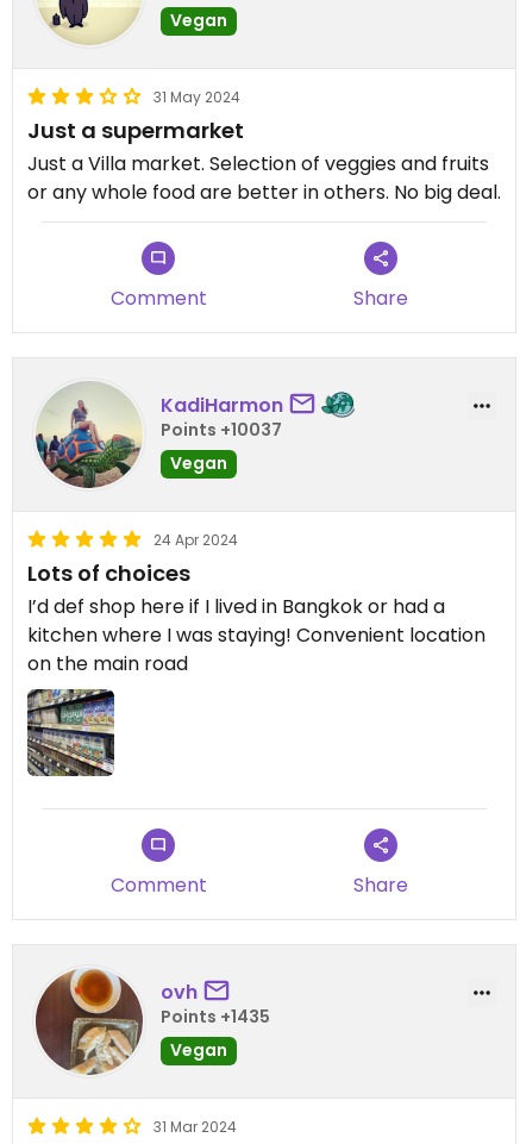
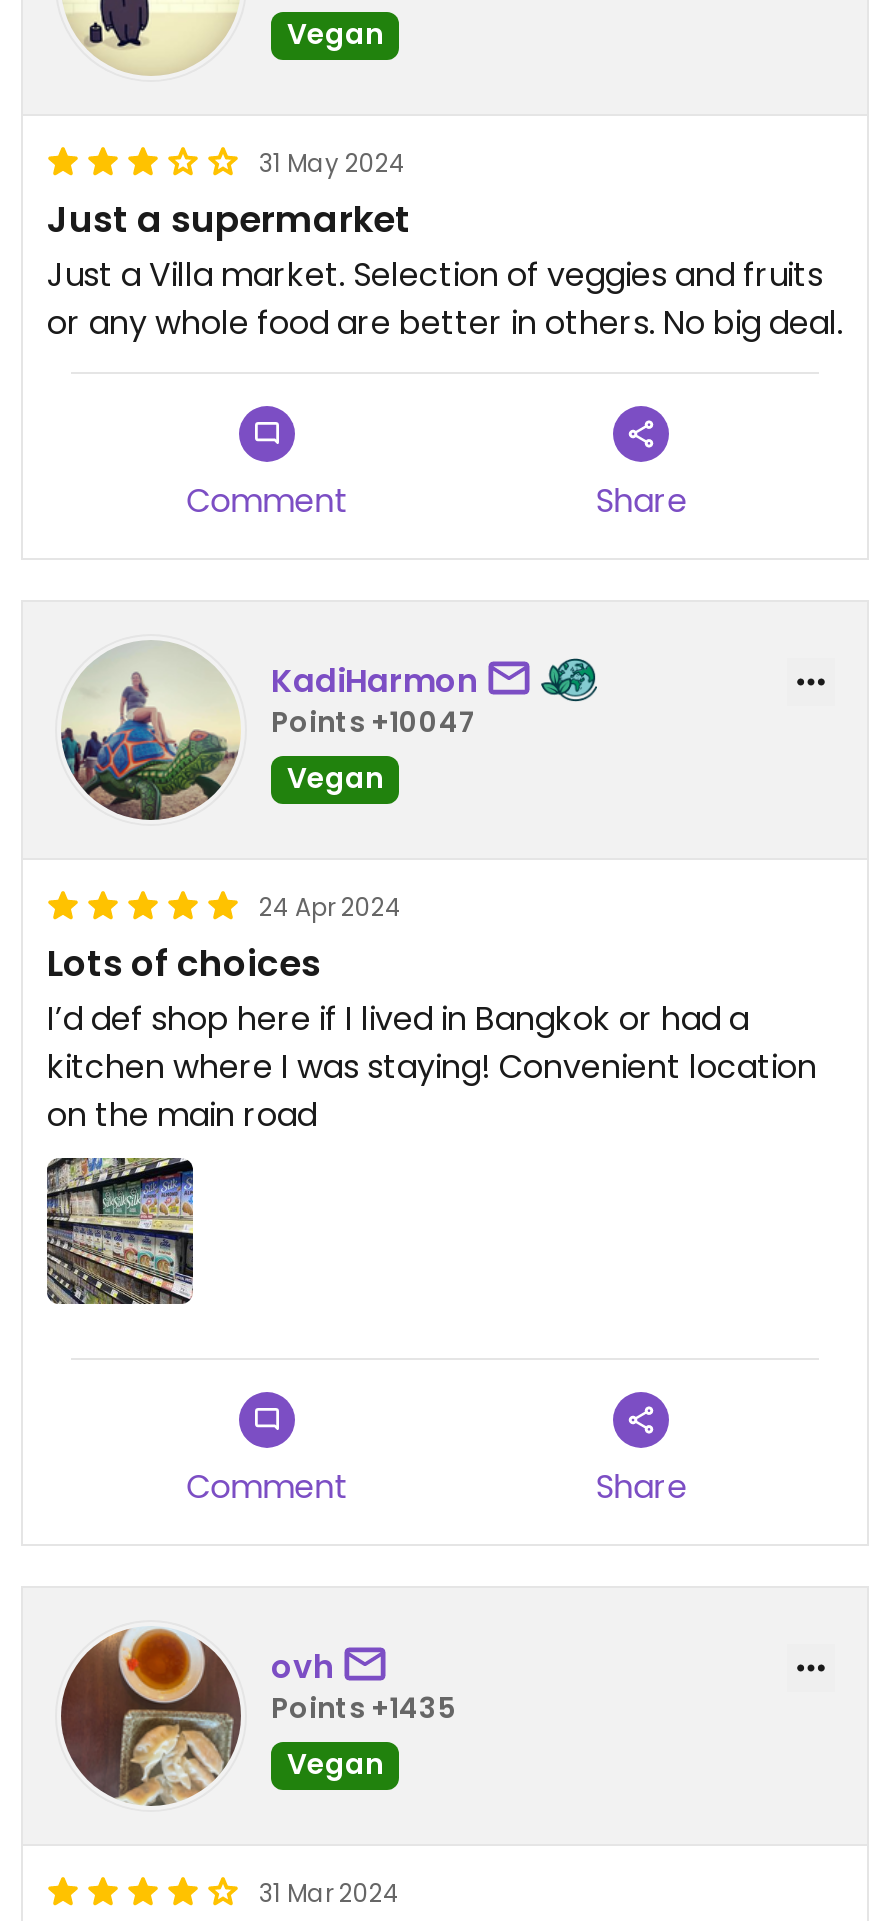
- Points +10037
+ Points +10047
